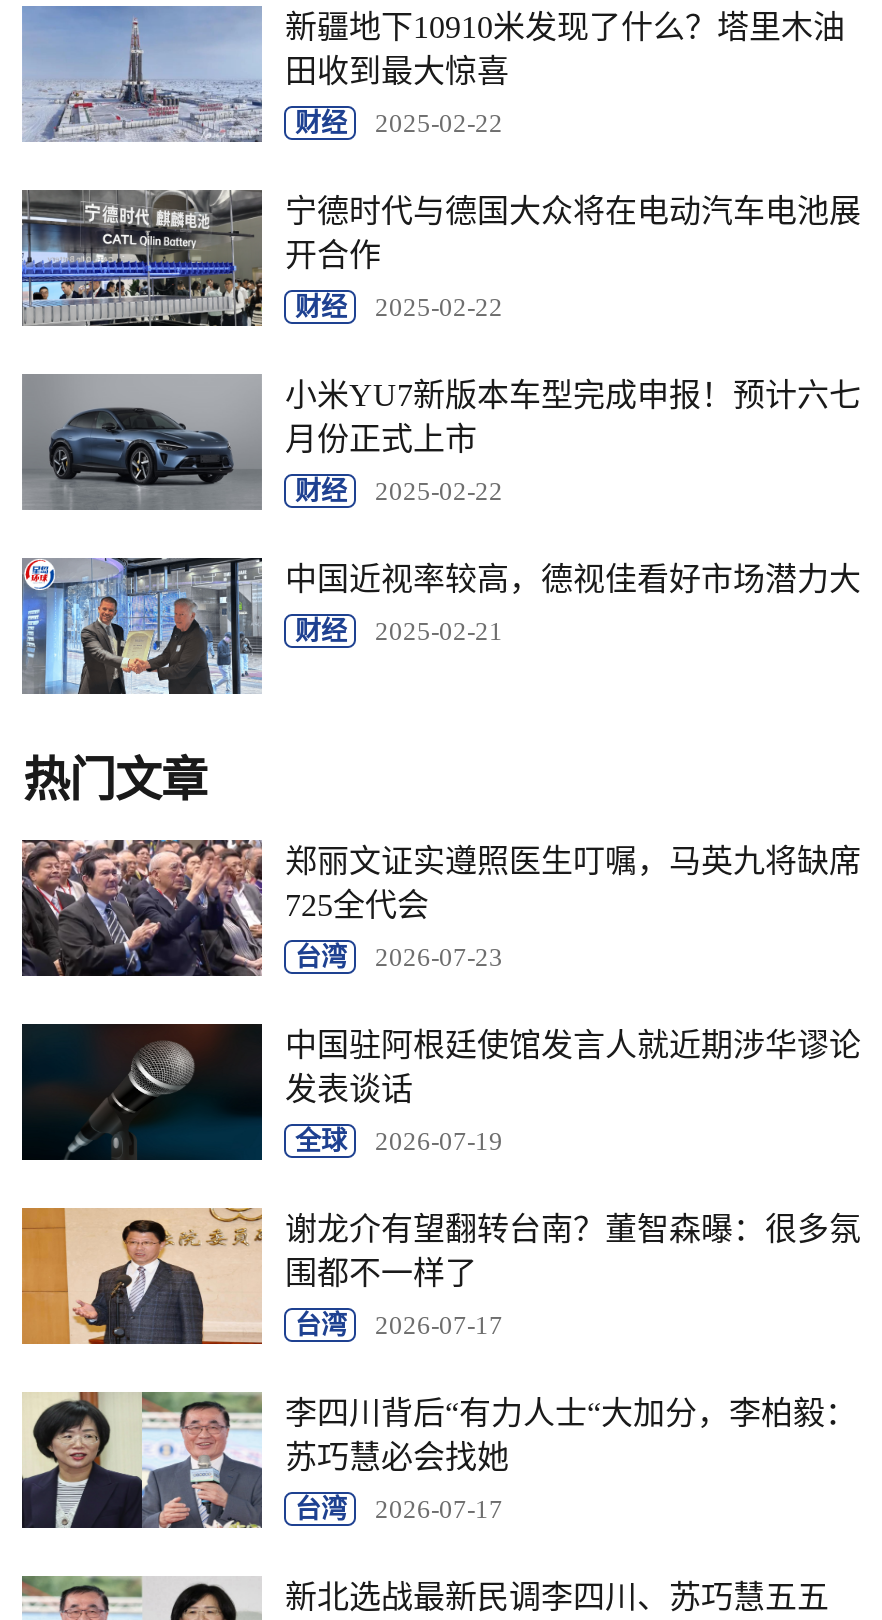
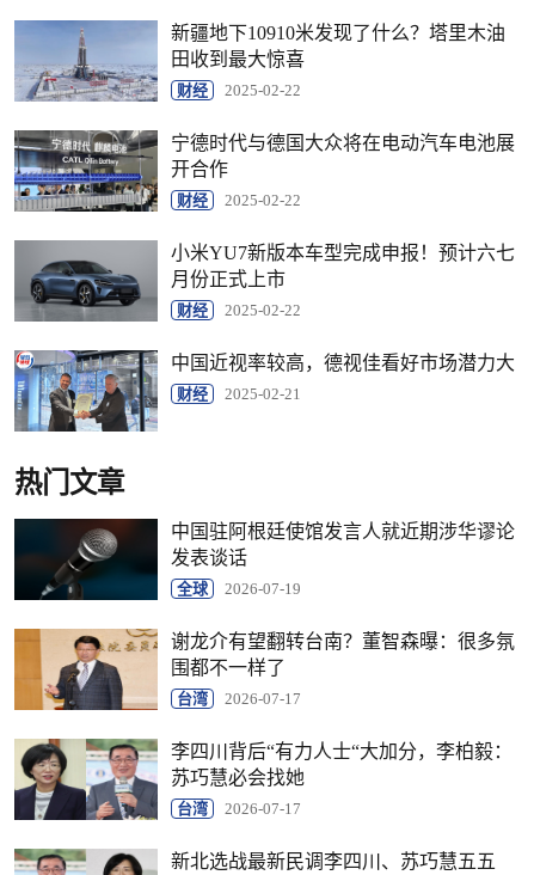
- [image]
- 郑丽文证实遵照医生叮嘱，马英九将缺席
- 725全代会
- 台湾
- 2026-07-23
